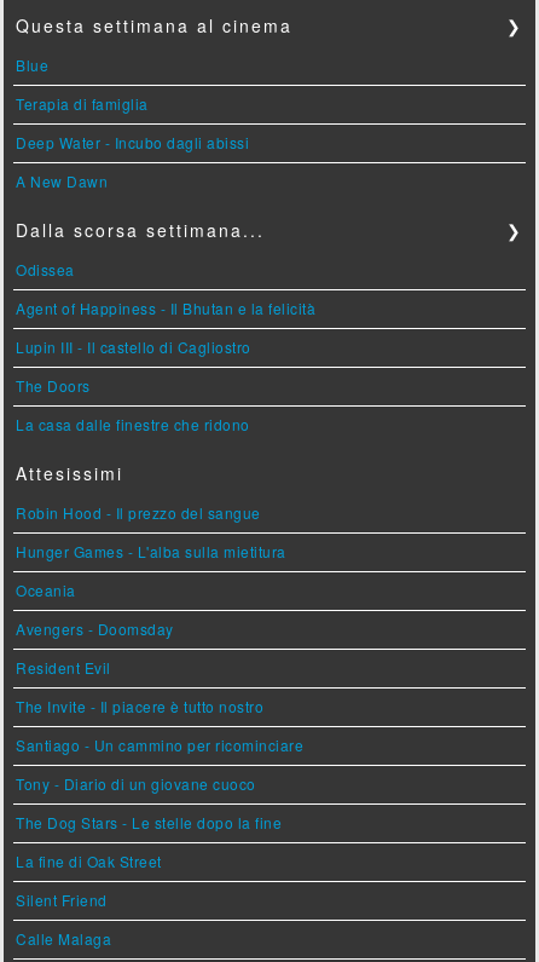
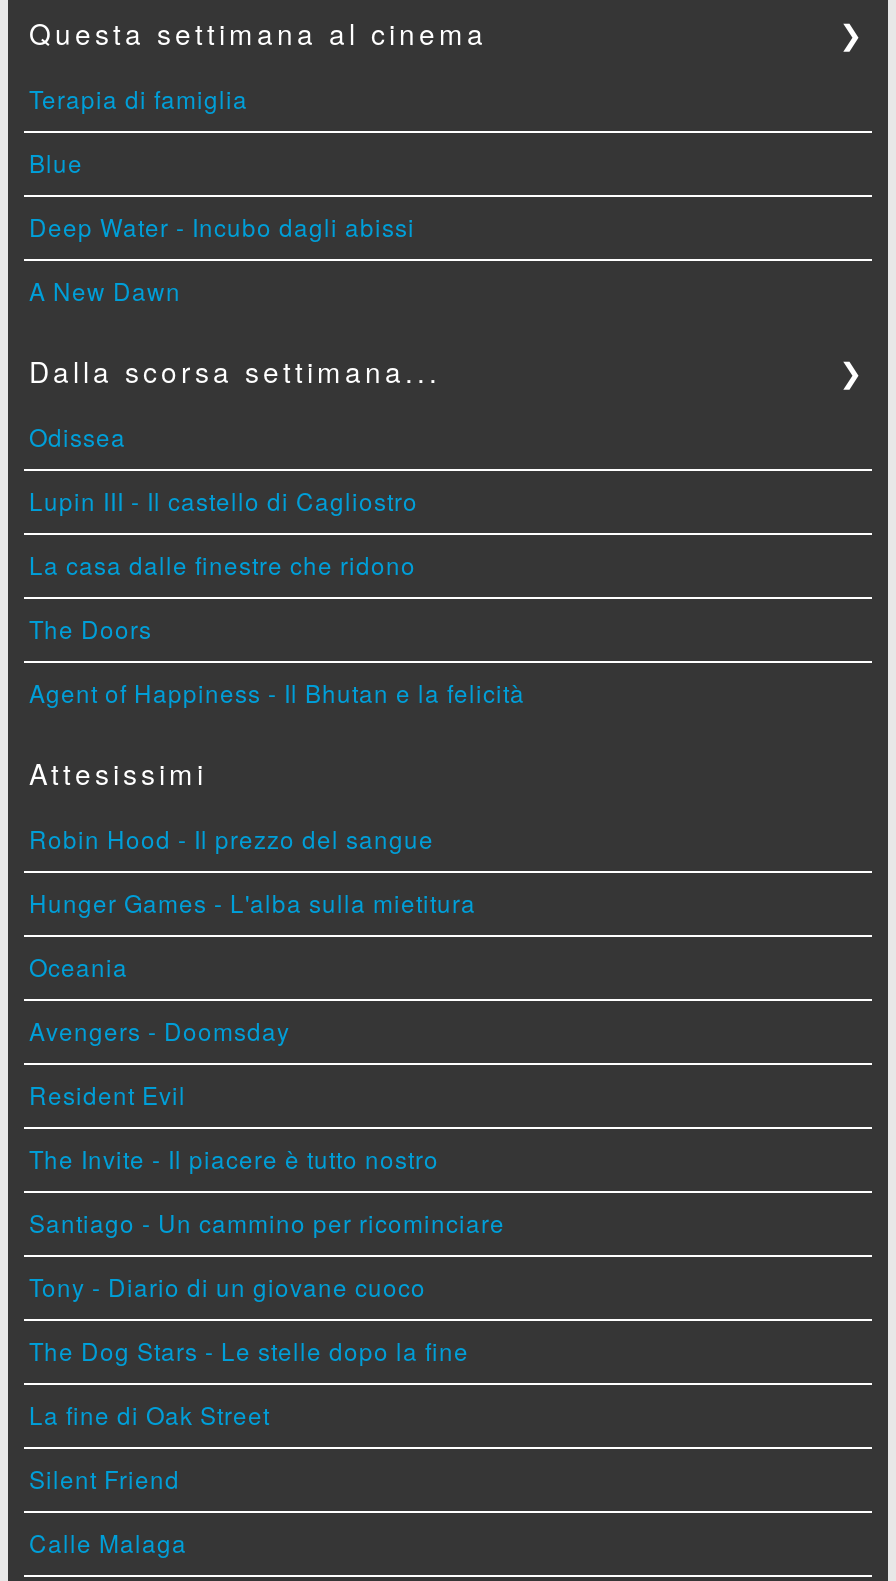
moved down: Blue

moved up: Terapia di famiglia

moved down: Agent of Happiness - Il Bhutan e la felicità

moved up: Lupin III - Il castello di Cagliostro | The Doors | La casa dalle finestre che ridono
